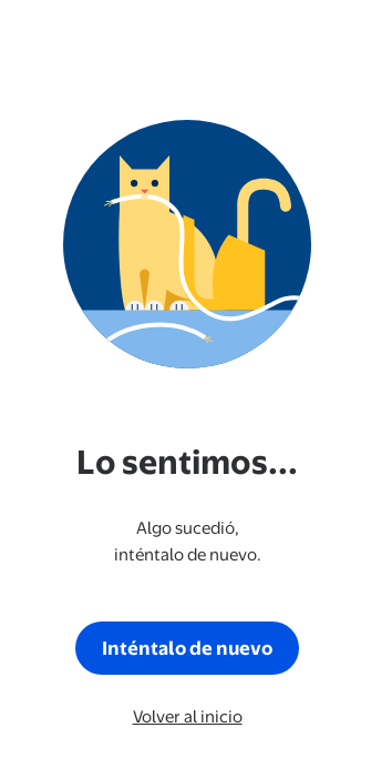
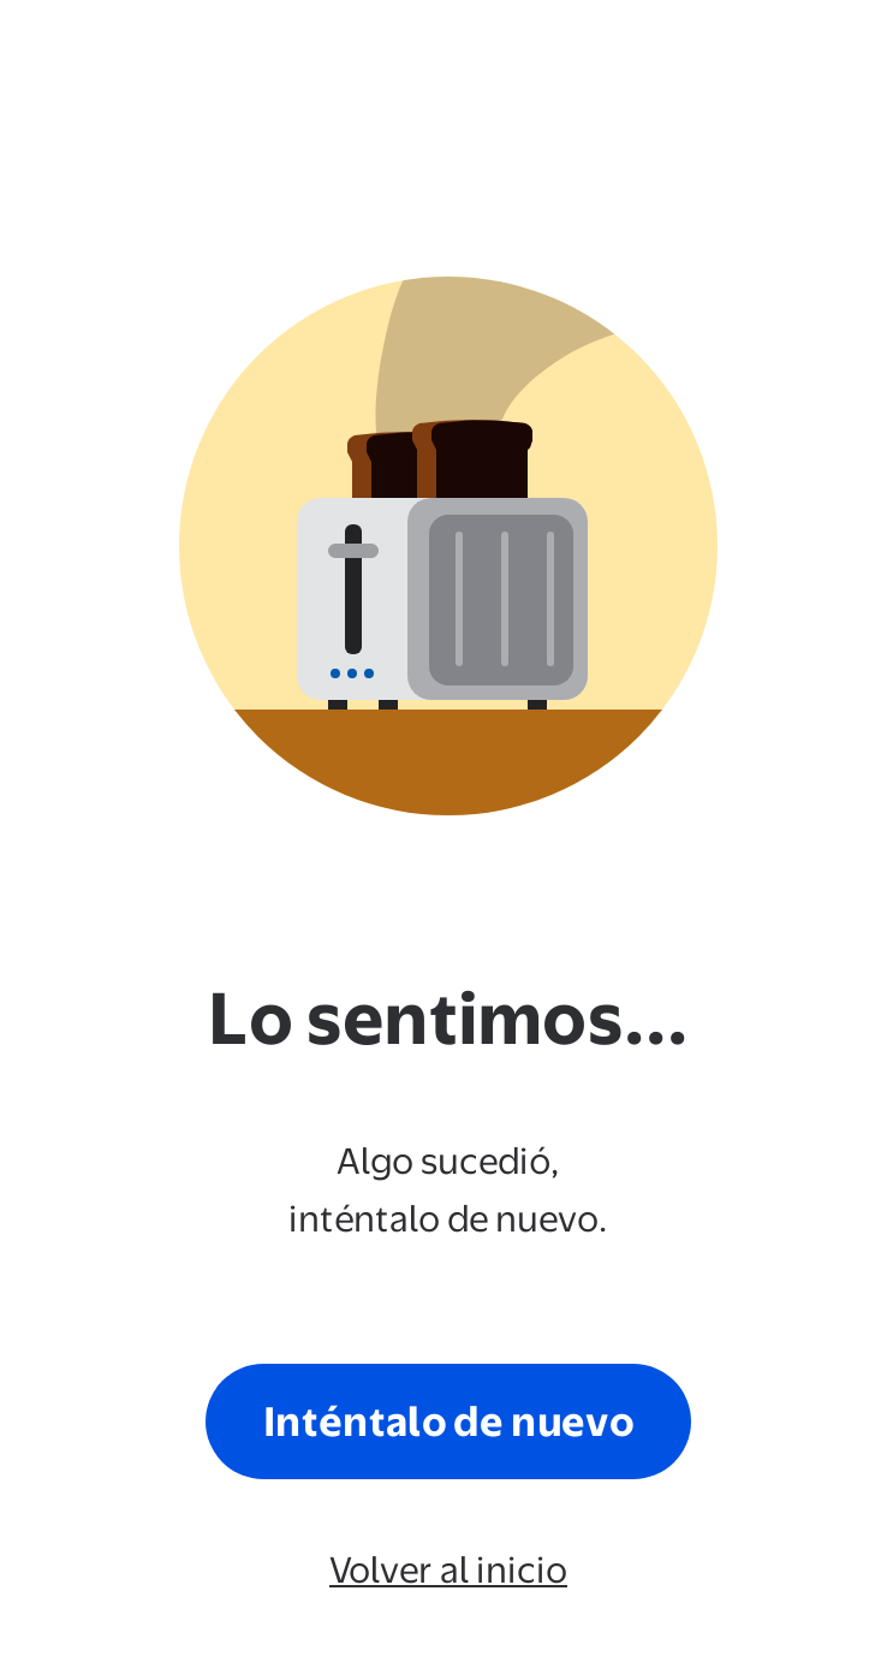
- [image]
+ [image]
